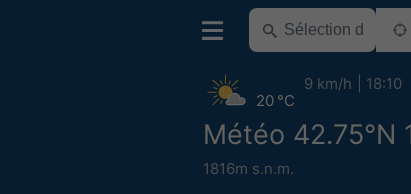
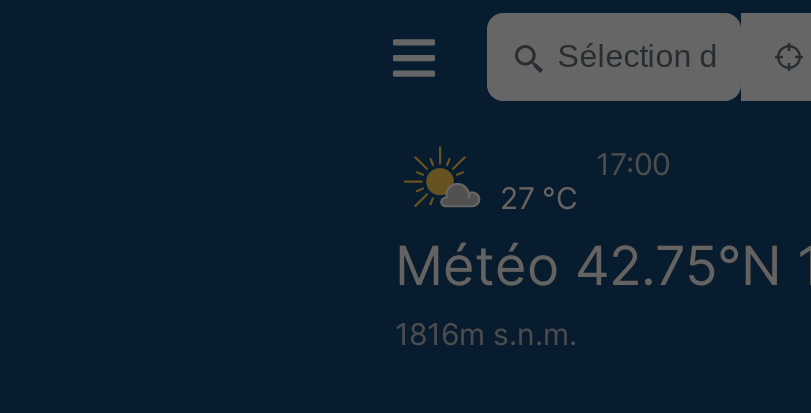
- 9 km/h
- 18:10
+ 17:00

- 20 °C
+ 27 °C
